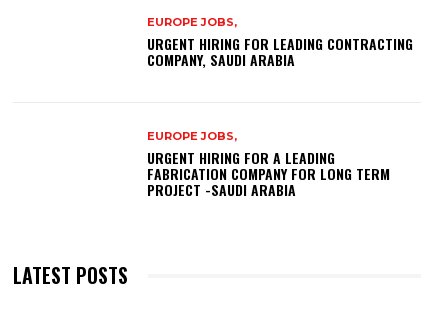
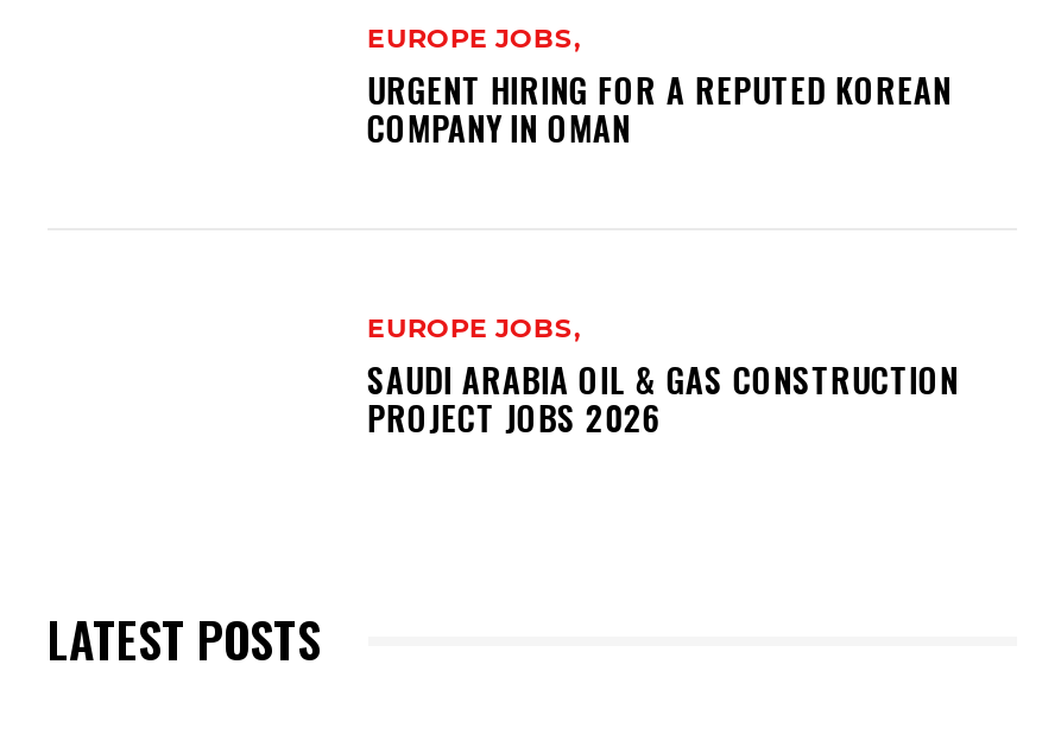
- URGENT HIRING FOR LEADING CONTRACTING
- COMPANY, SAUDI ARABIA
+ URGENT HIRING FOR A REPUTED KOREAN
+ COMPANY IN OMAN

- URGENT HIRING FOR A LEADING
- FABRICATION COMPANY FOR LONG TERM
- PROJECT -SAUDI ARABIA
+ SAUDI ARABIA OIL & GAS CONSTRUCTION
+ PROJECT JOBS 2026
